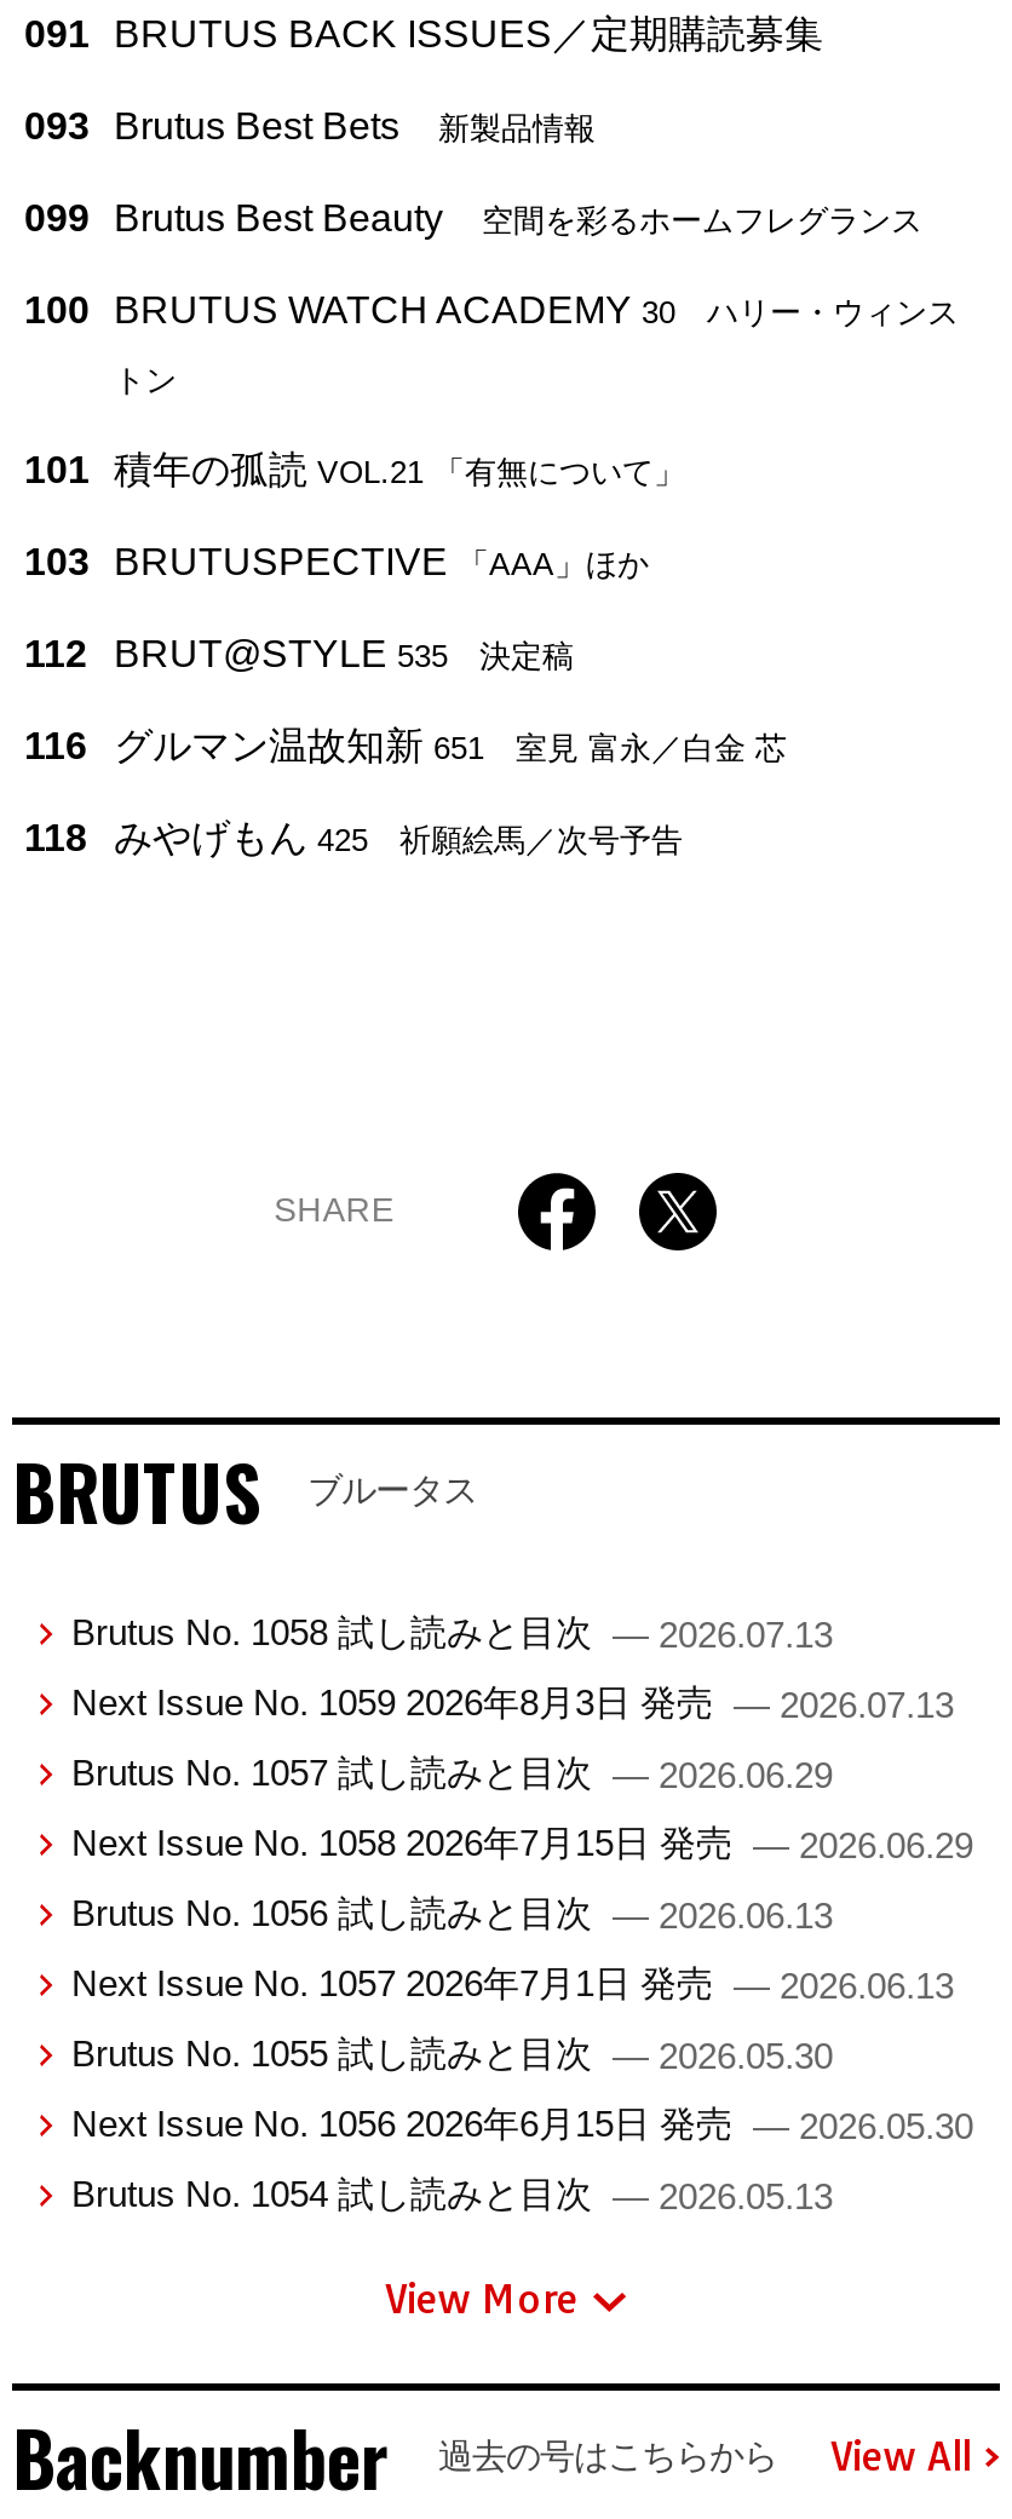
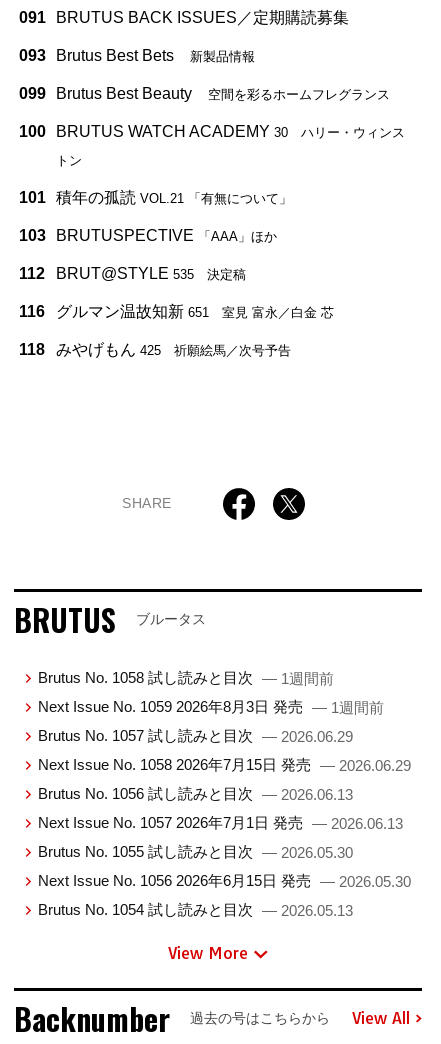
- Brutus No. 1058 試し読みと目次 — 2026.07.13
+ Brutus No. 1058 試し読みと目次 — 1週間前

- Next Issue No. 1059 2026年8月3日 発売 — 2026.07.13
+ Next Issue No. 1059 2026年8月3日 発売 — 1週間前
